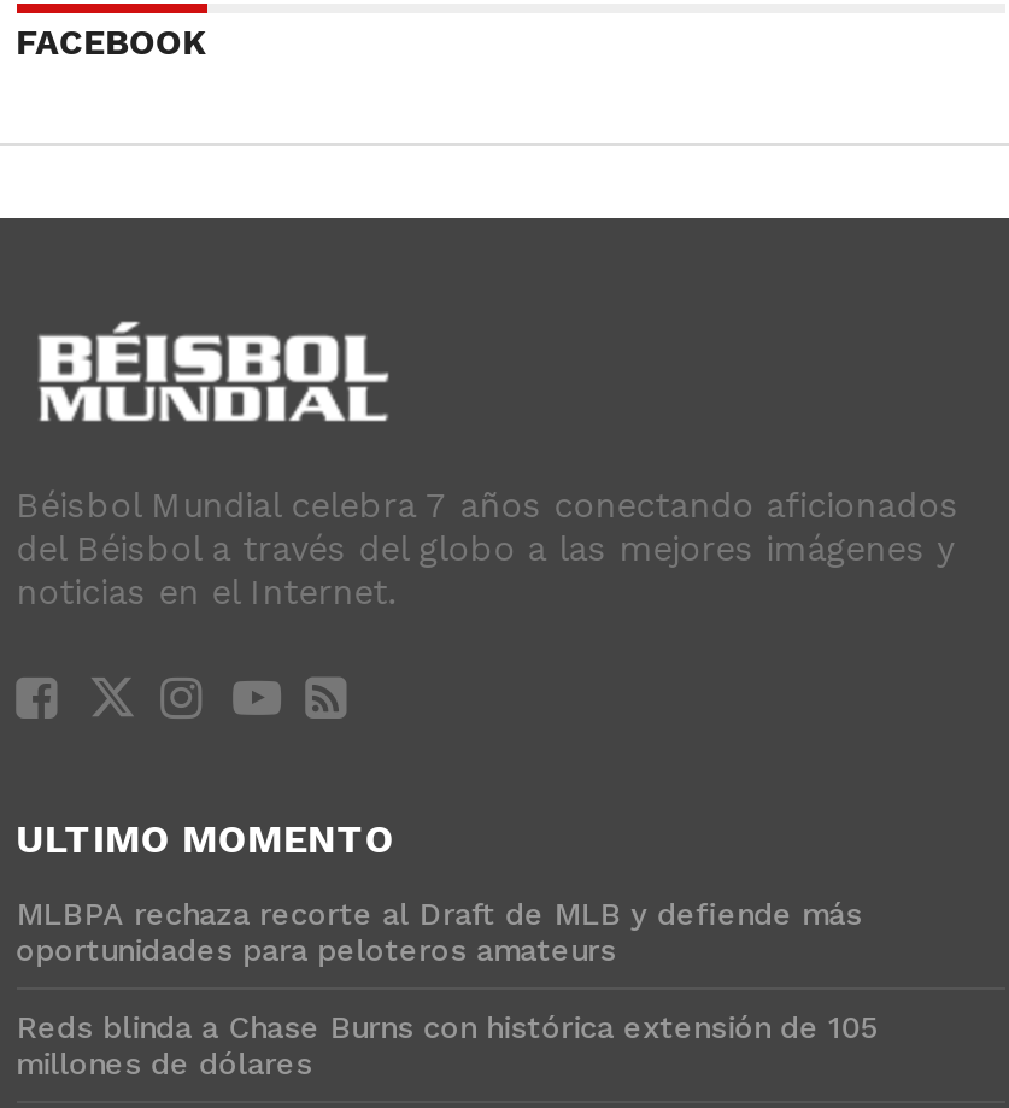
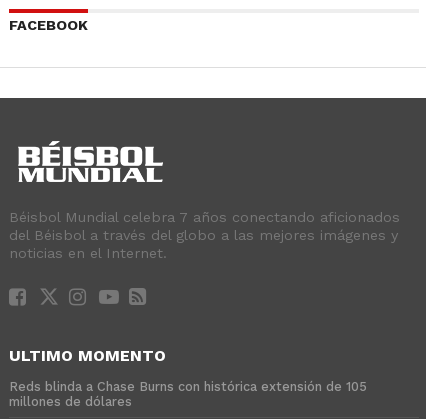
- MLBPA rechaza recorte al Draft de MLB y defiende más
- oportunidades para peloteros amateurs
